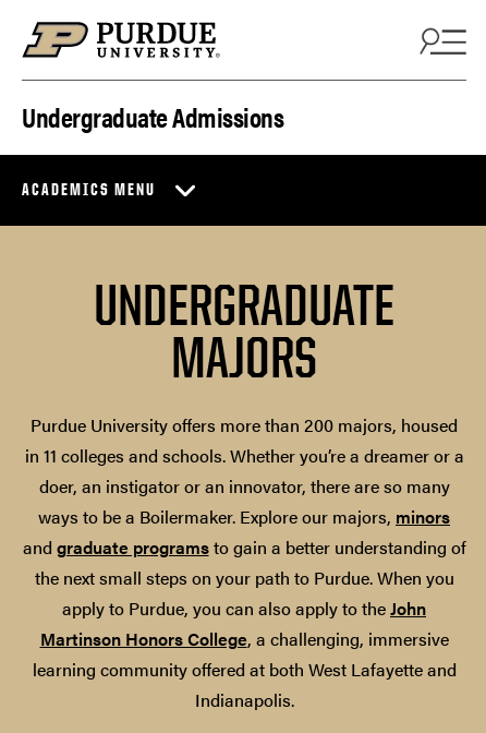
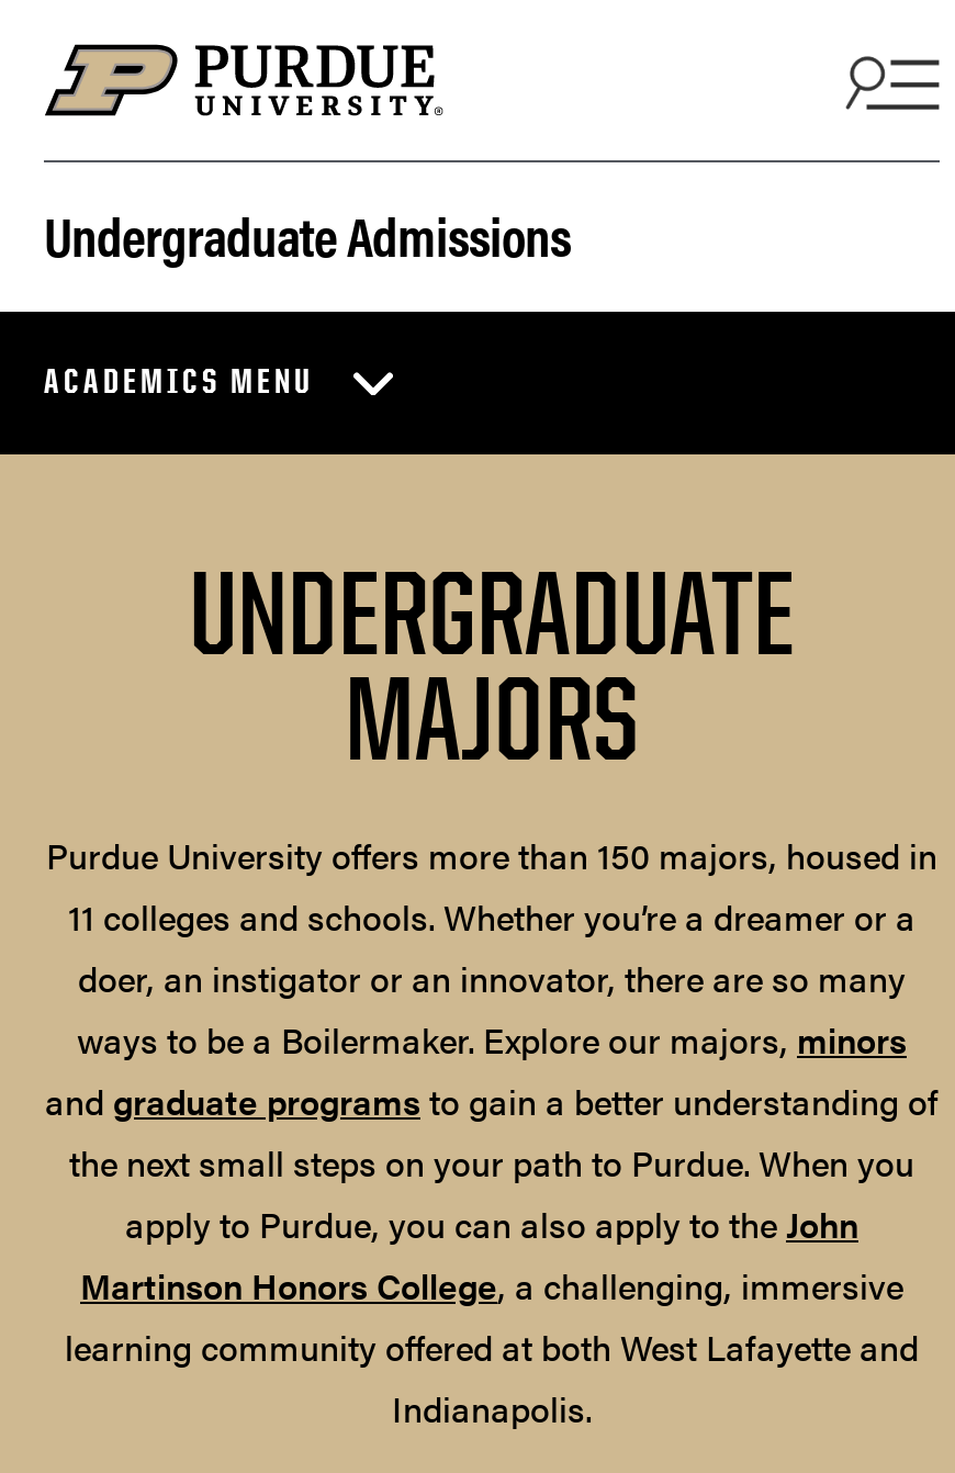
- Purdue University offers more than 200 majors, housed
- in 11 colleges and schools. Whether you’re a dreamer or a
+ Purdue University offers more than 150 majors, housed in
+ 11 colleges and schools. Whether you’re a dreamer or a
